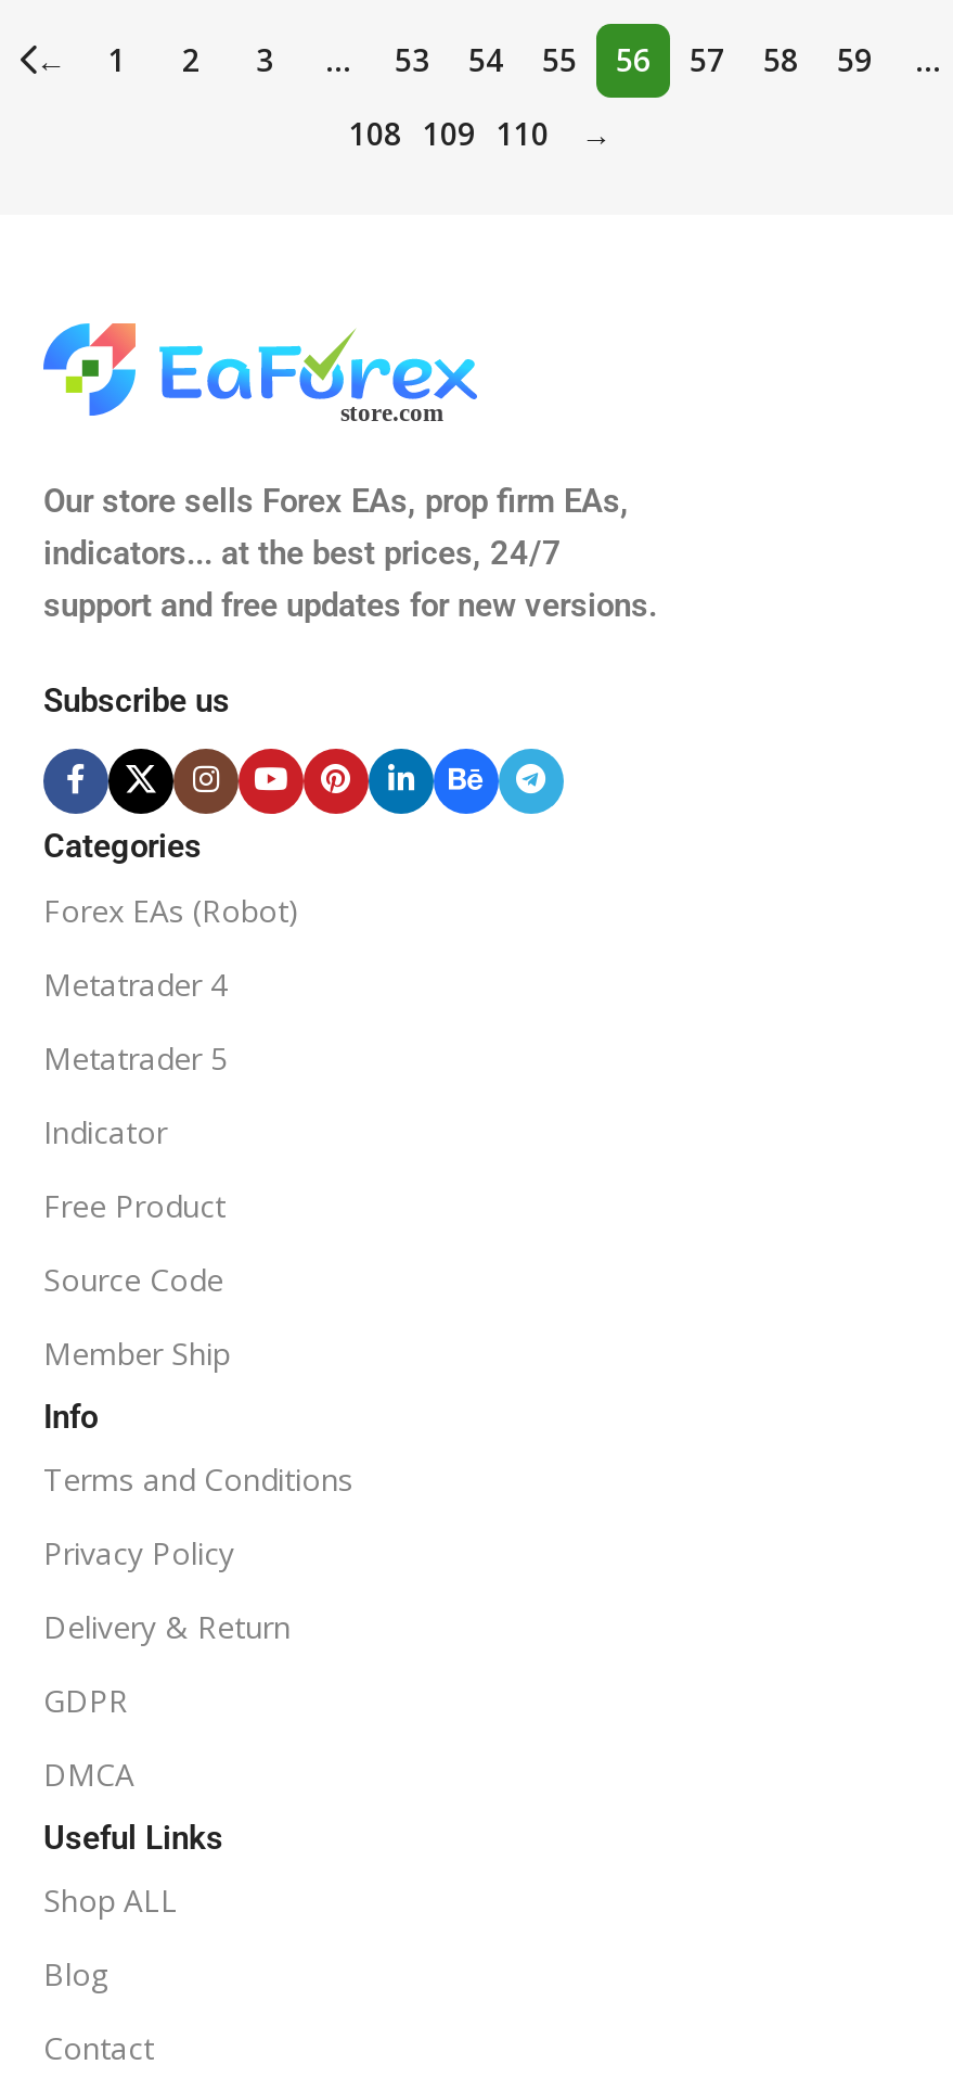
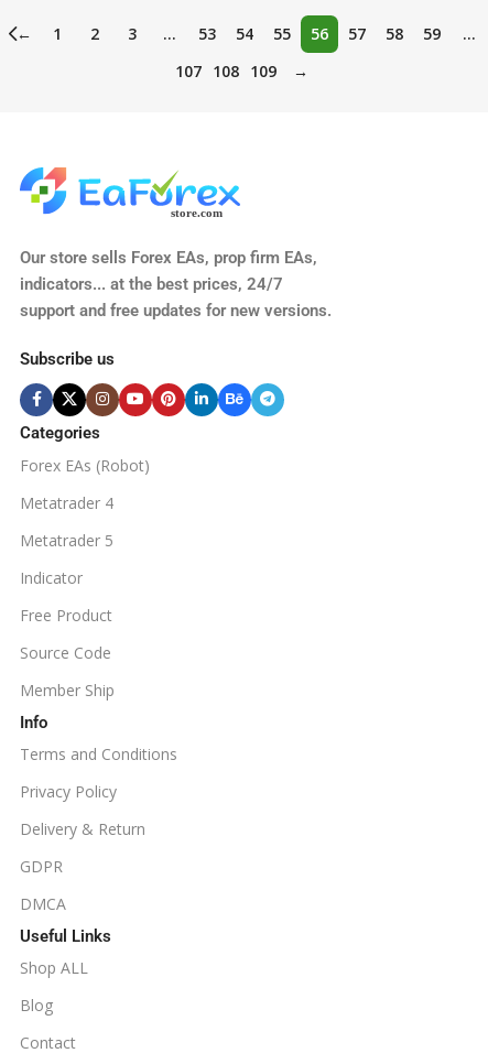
- 108 109 110
+ 107 108 109
